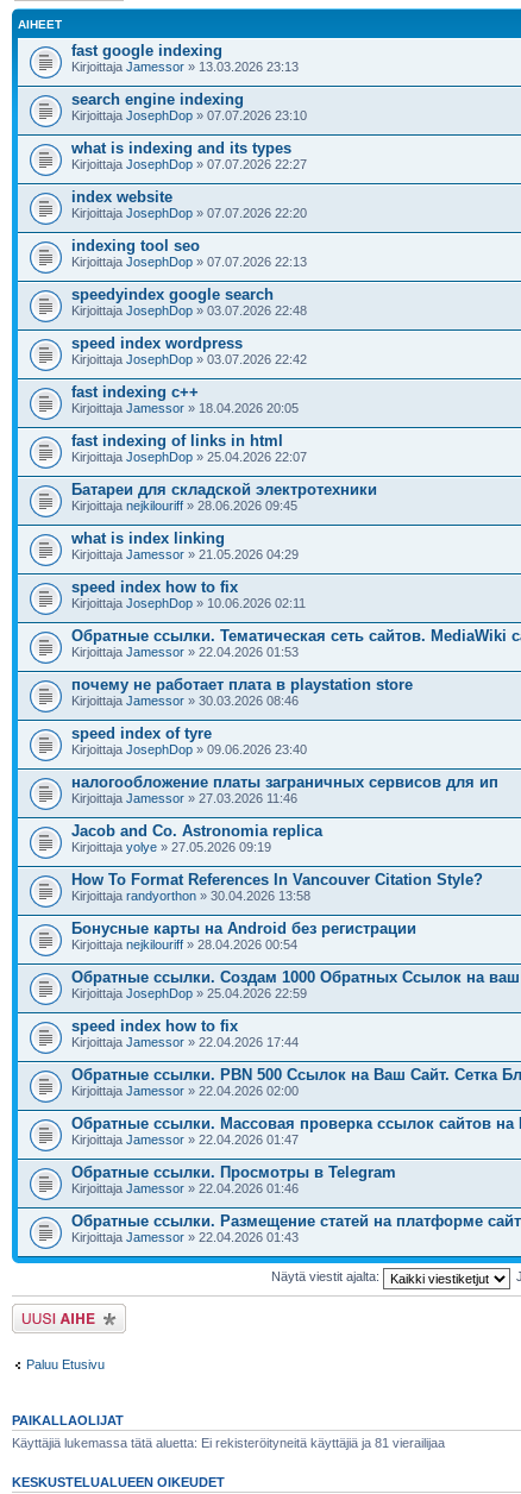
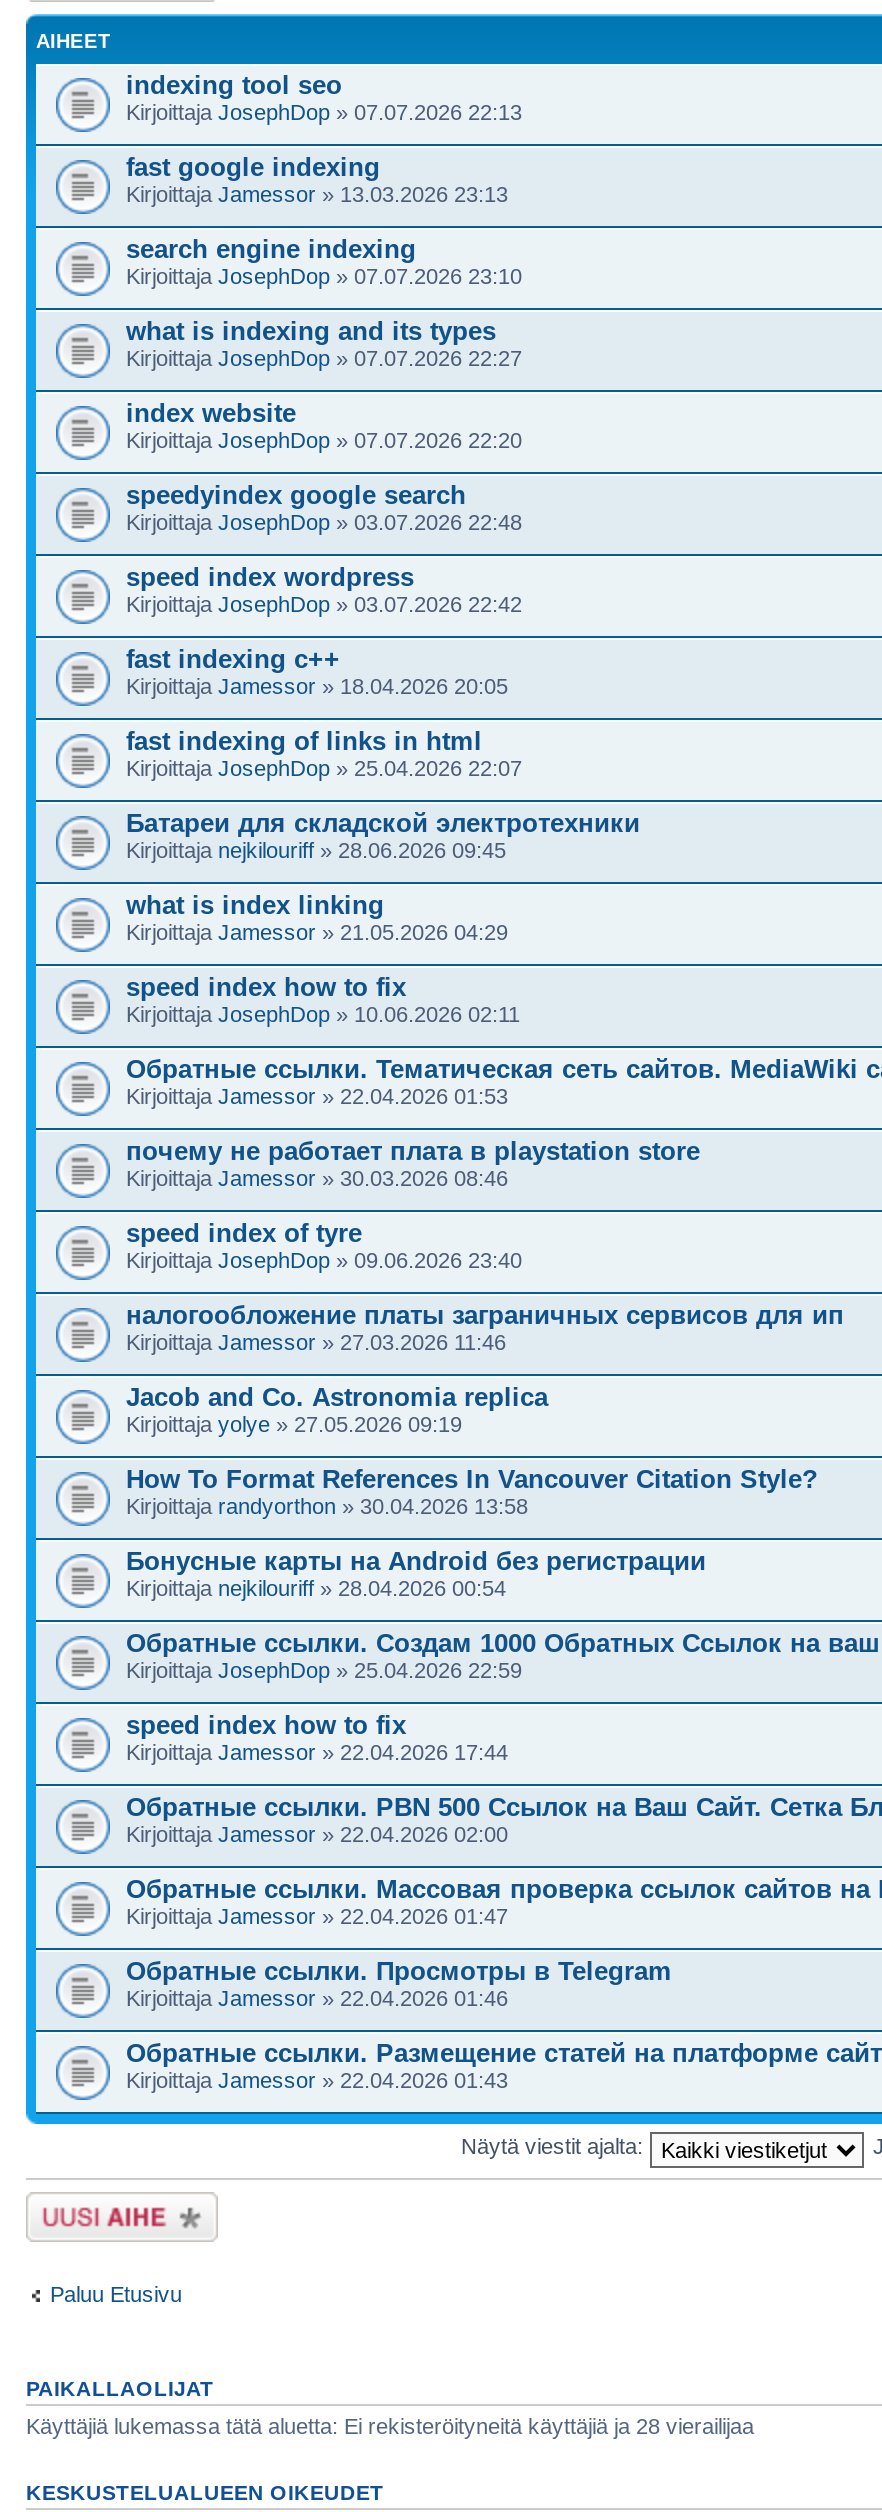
moved down: fast google indexing | Kirjoittaja Jamessor» 13.03.2026 23:13 | search engine indexing | Kirjoittaja JosephDop» 07.07.2026 23:10 | what is indexing and its types | Kirjoittaja JosephDop» 07.07.2026 22:27 | index website | Kirjoittaja JosephDop» 07.07.2026 22:20

moved up: indexing tool seo | Kirjoittaja JosephDop» 07.07.2026 22:13

- Käyttäjiä lukemassa tätä aluetta: Ei rekisteröityneitä käyttäjiä ja 81 vierailijaa
+ Käyttäjiä lukemassa tätä aluetta: Ei rekisteröityneitä käyttäjiä ja 28 vierailijaa
